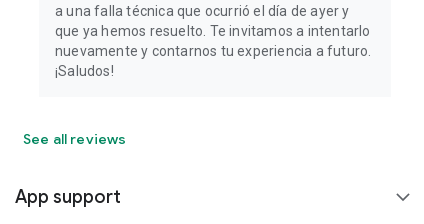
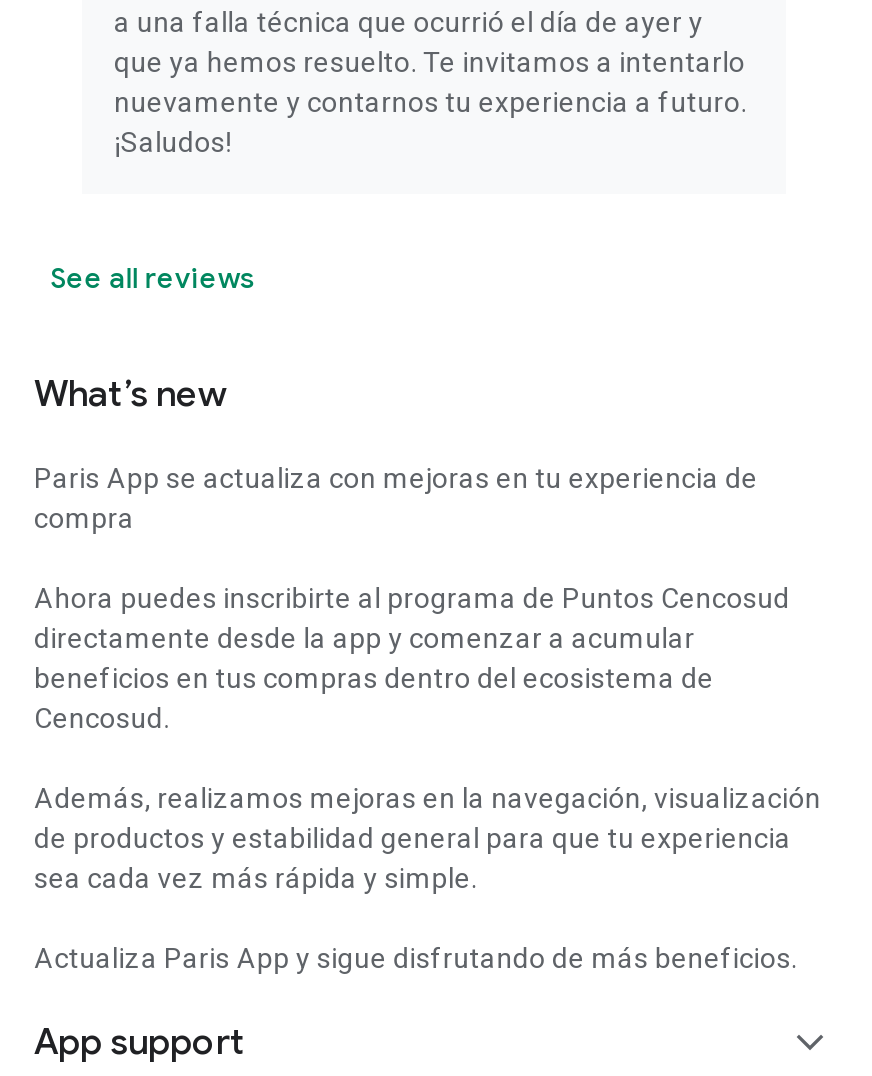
+ What’s new
+ Paris App se actualiza con mejoras en tu experiencia de
+ compra
+ Ahora puedes inscribirte al programa de Puntos Cencosud
+ directamente desde la app y comenzar a acumular
+ beneficios en tus compras dentro del ecosistema de
+ Cencosud.
+ Además, realizamos mejoras en la navegación, visualización
+ de productos y estabilidad general para que tu experiencia
+ sea cada vez más rápida y simple.
+ Actualiza Paris App y sigue disfrutando de más beneficios.
